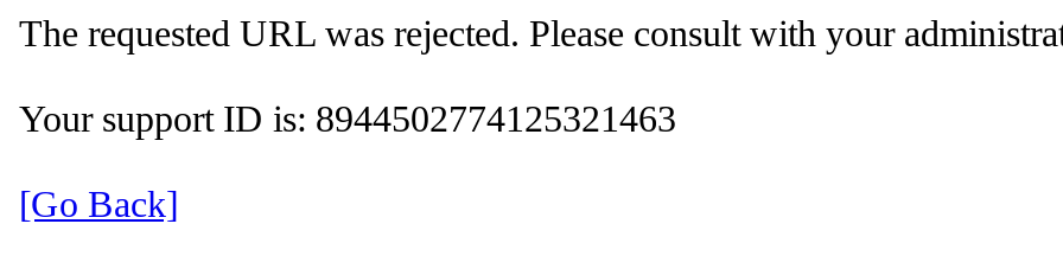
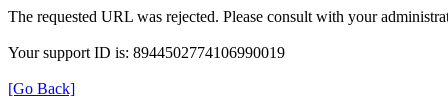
- Your support ID is: 8944502774125321463
+ Your support ID is: 8944502774106990019
